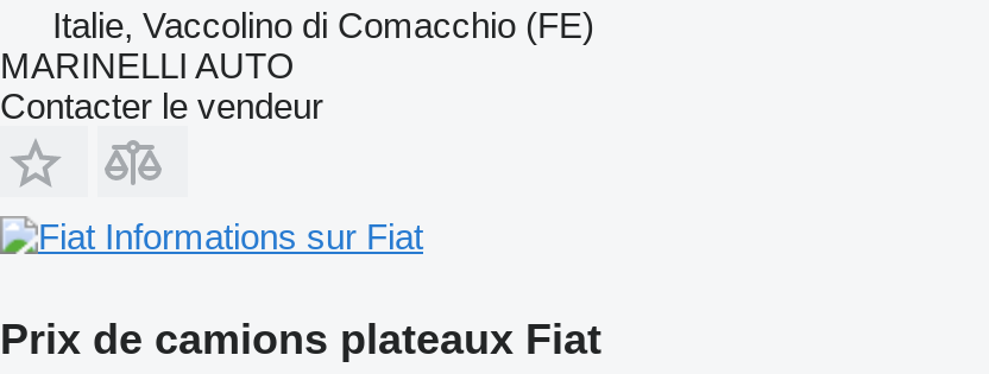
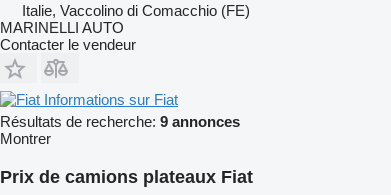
+ Résultats de recherche: 9 annonces
+ Montrer
